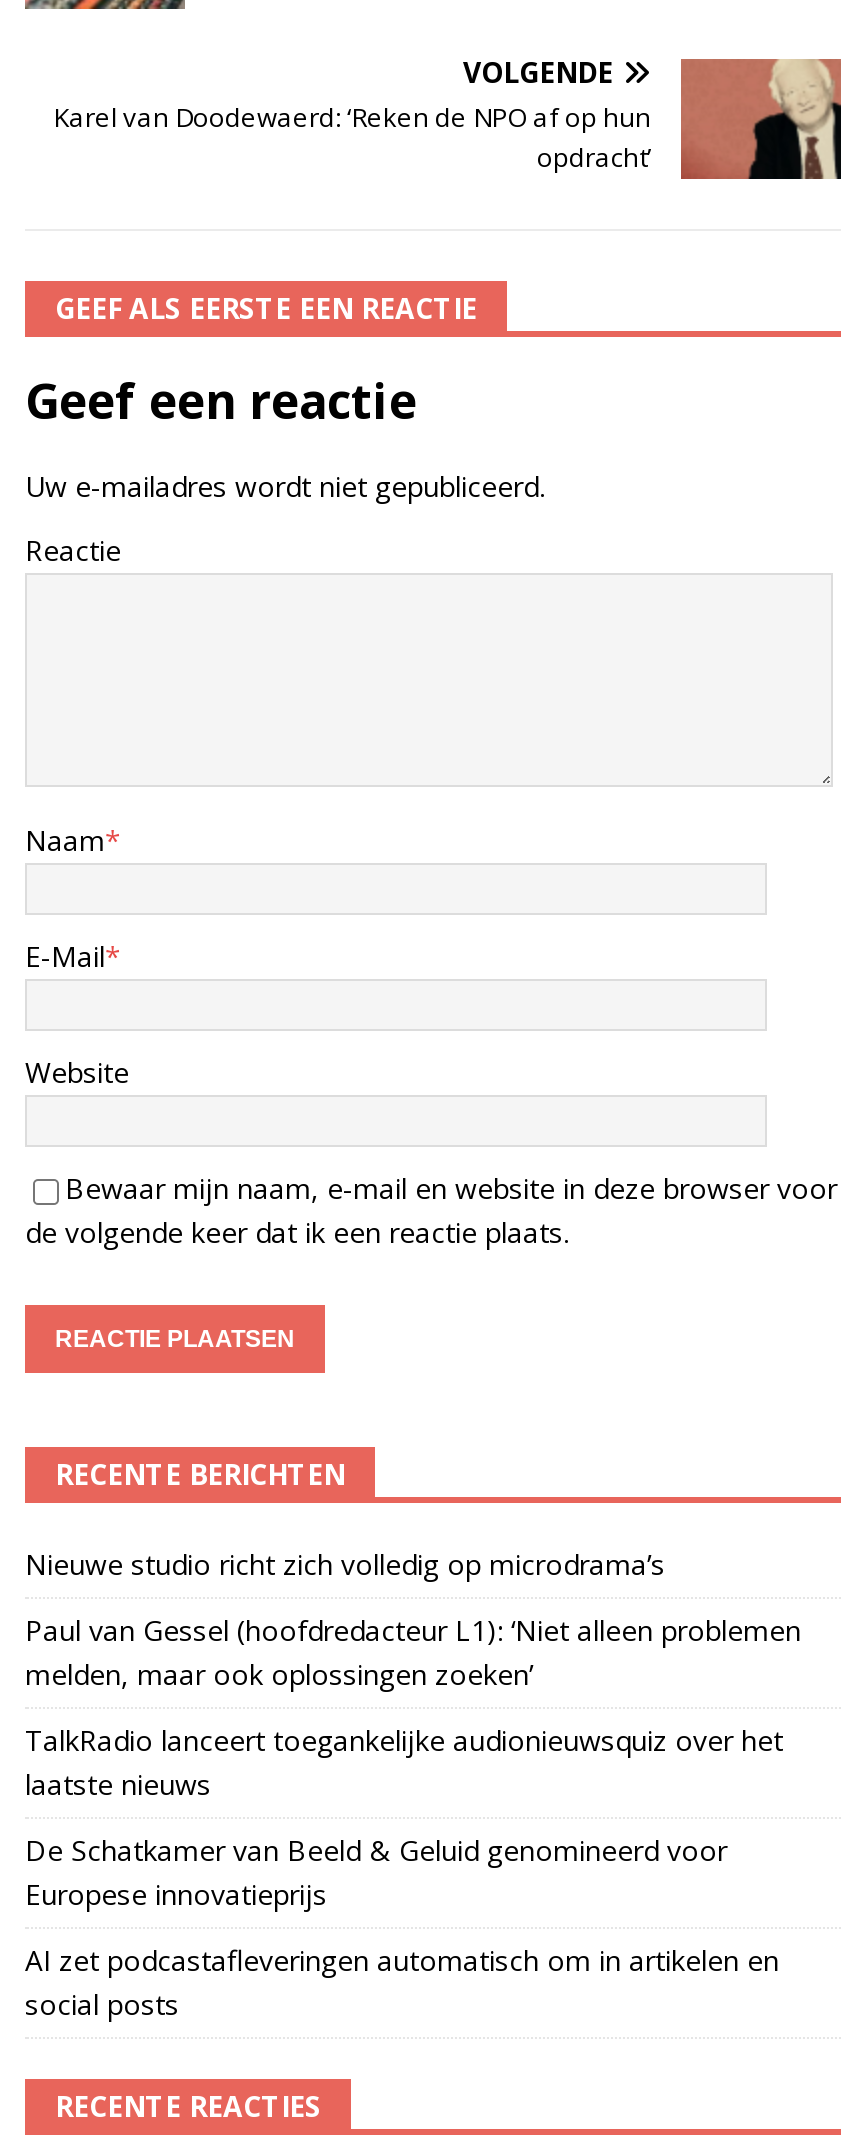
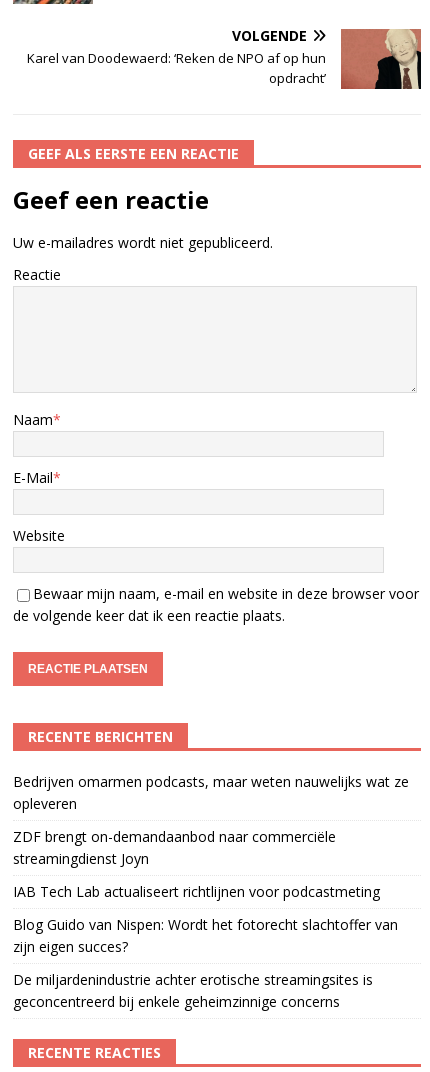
- Nieuwe studio richt zich volledig op microdrama’s
+ Bedrijven omarmen podcasts, maar weten nauwelijks wat ze
+ opleveren

- Paul van Gessel (hoofdredacteur L1): ‘Niet alleen problemen
- melden, maar ook oplossingen zoeken’
+ ZDF brengt on-demandaanbod naar commerciële
+ streamingdienst Joyn

- TalkRadio lanceert toegankelijke audionieuwsquiz over het
- laatste nieuws
+ IAB Tech Lab actualiseert richtlijnen voor podcastmeting

- De Schatkamer van Beeld & Geluid genomineerd voor
- Europese innovatieprijs
+ Blog Guido van Nispen: Wordt het fotorecht slachtoffer van
+ zijn eigen succes?

- AI zet podcastafleveringen automatisch om in artikelen en
- social posts
+ De miljardenindustrie achter erotische streamingsites is
+ geconcentreerd bij enkele geheimzinnige concerns
